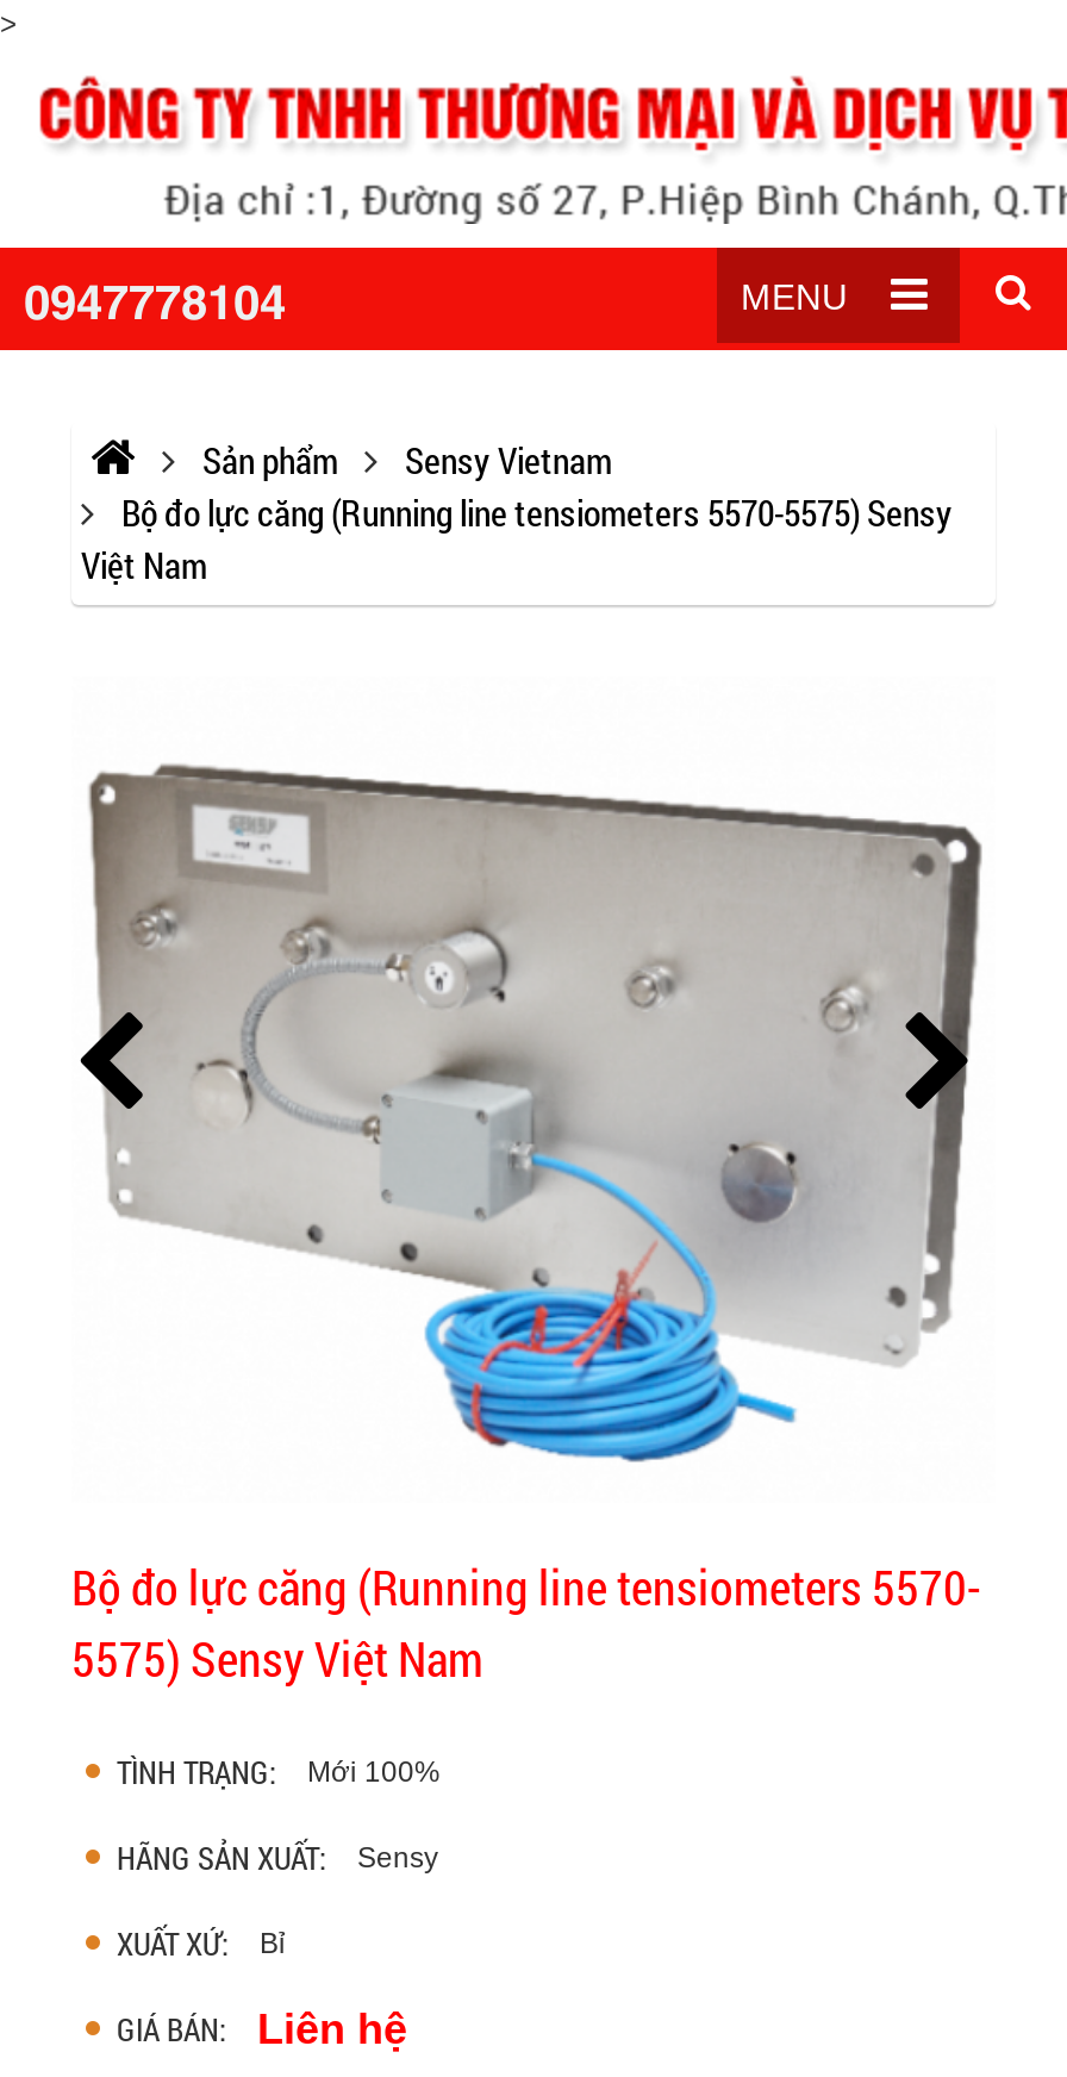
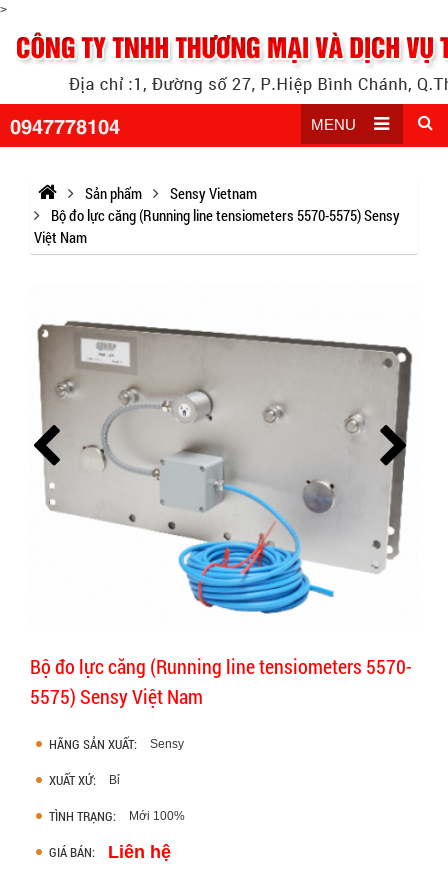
moved down: TÌNH TRẠNG: | Mới 100%

moved up: HÃNG SẢN XUẤT: | Sensy | XUẤT XỨ: | Bỉ
